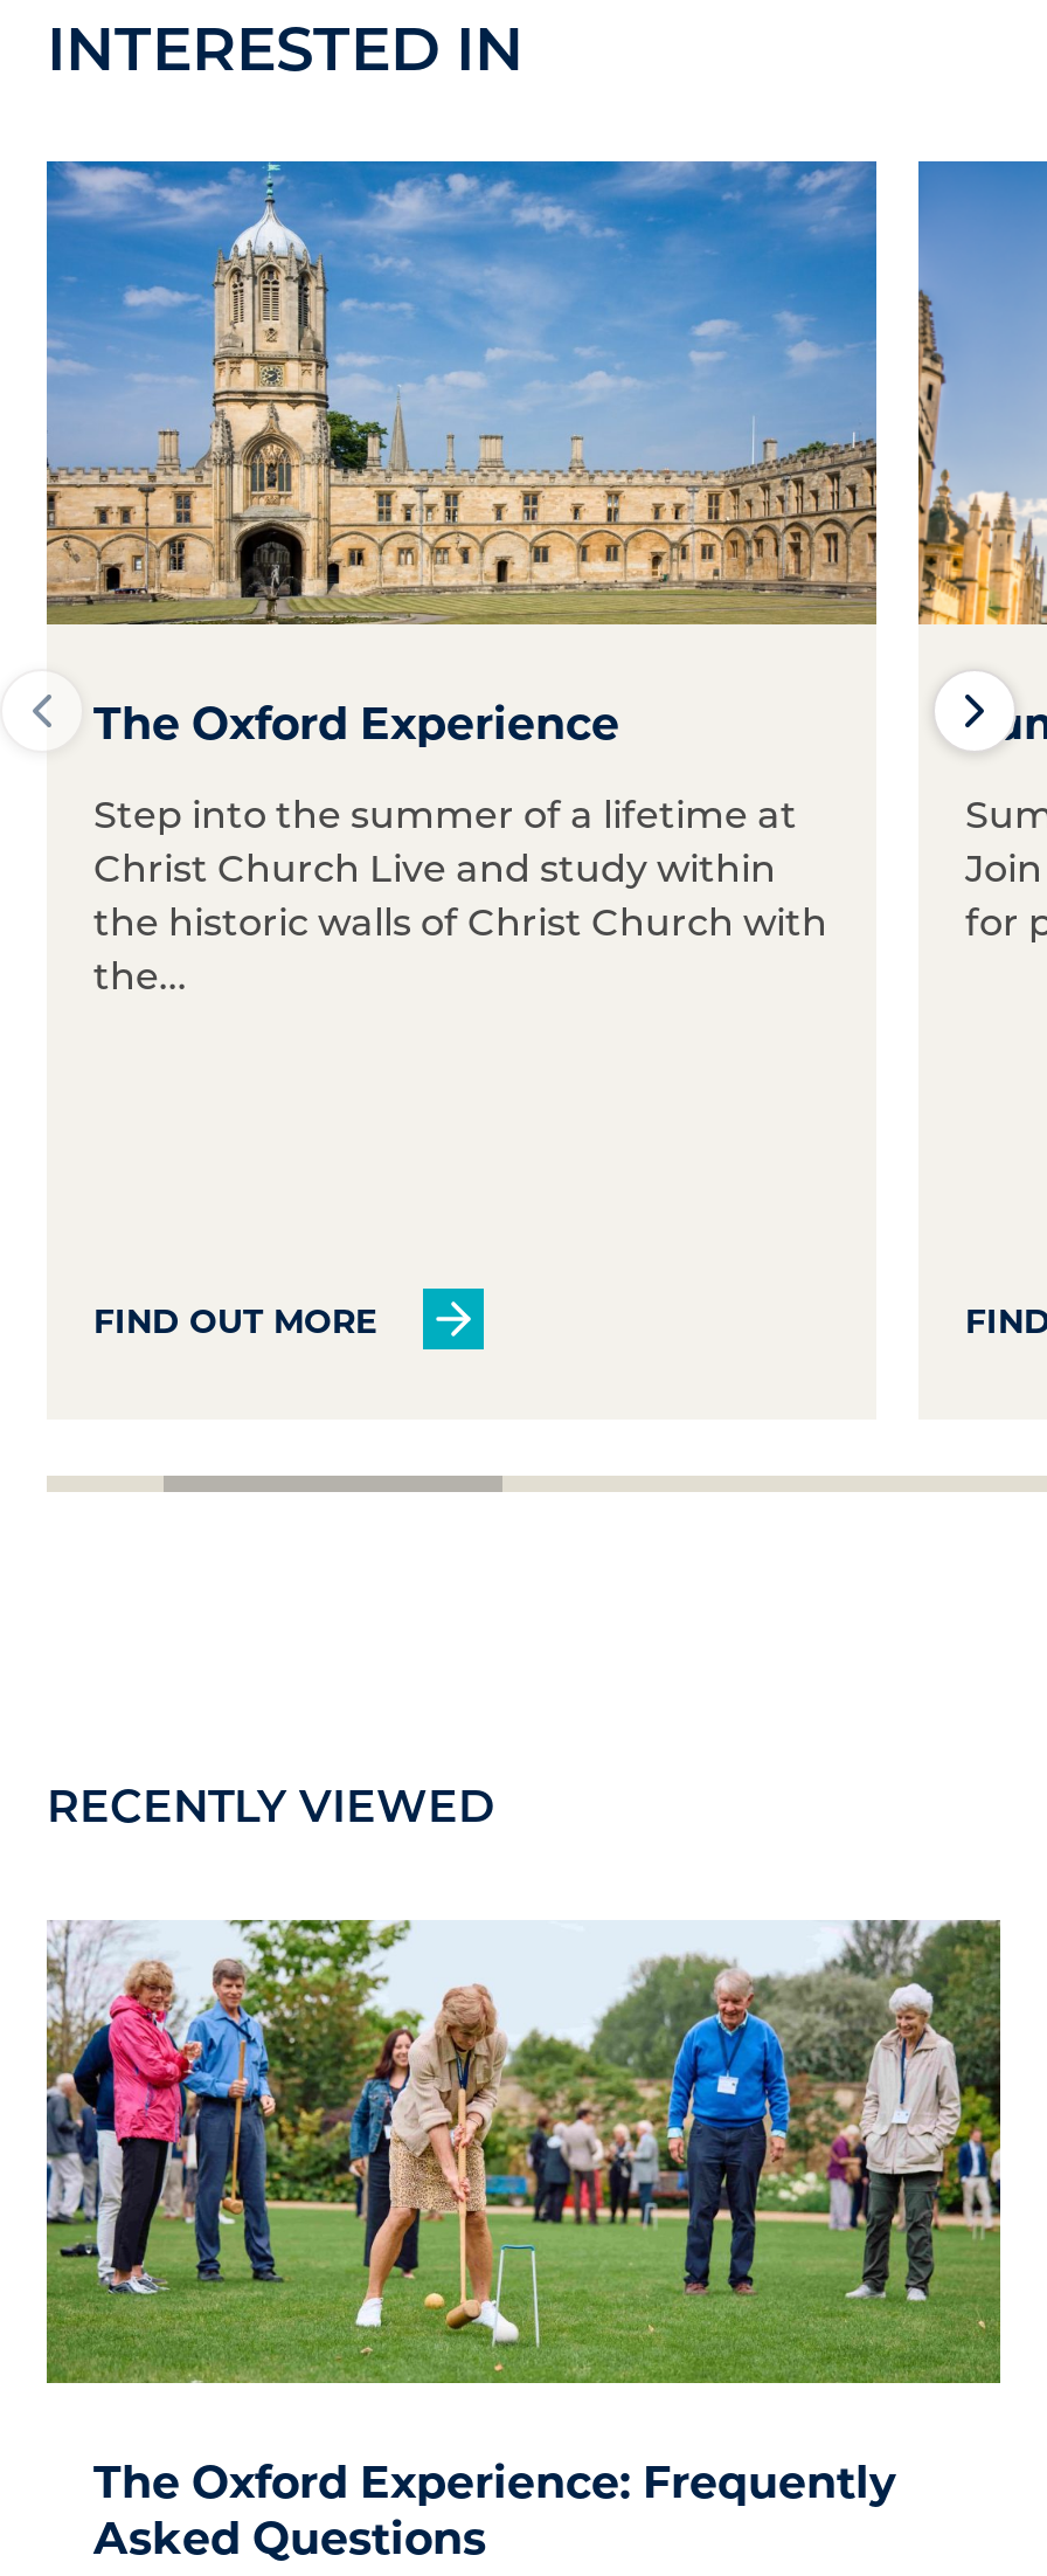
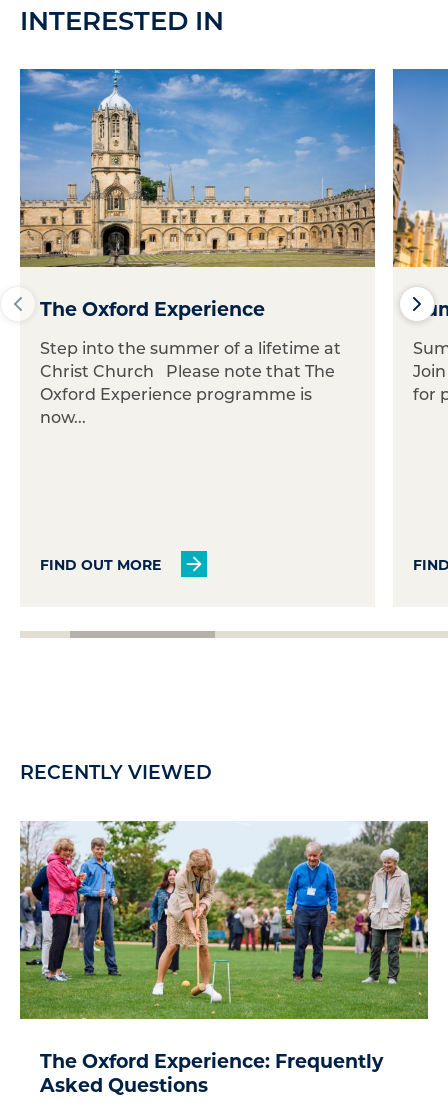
- Christ Church Live and study within
- the historic walls of Christ Church with
- the...
+ Christ Church Please note that The
+ Oxford Experience programme is
+ now...
